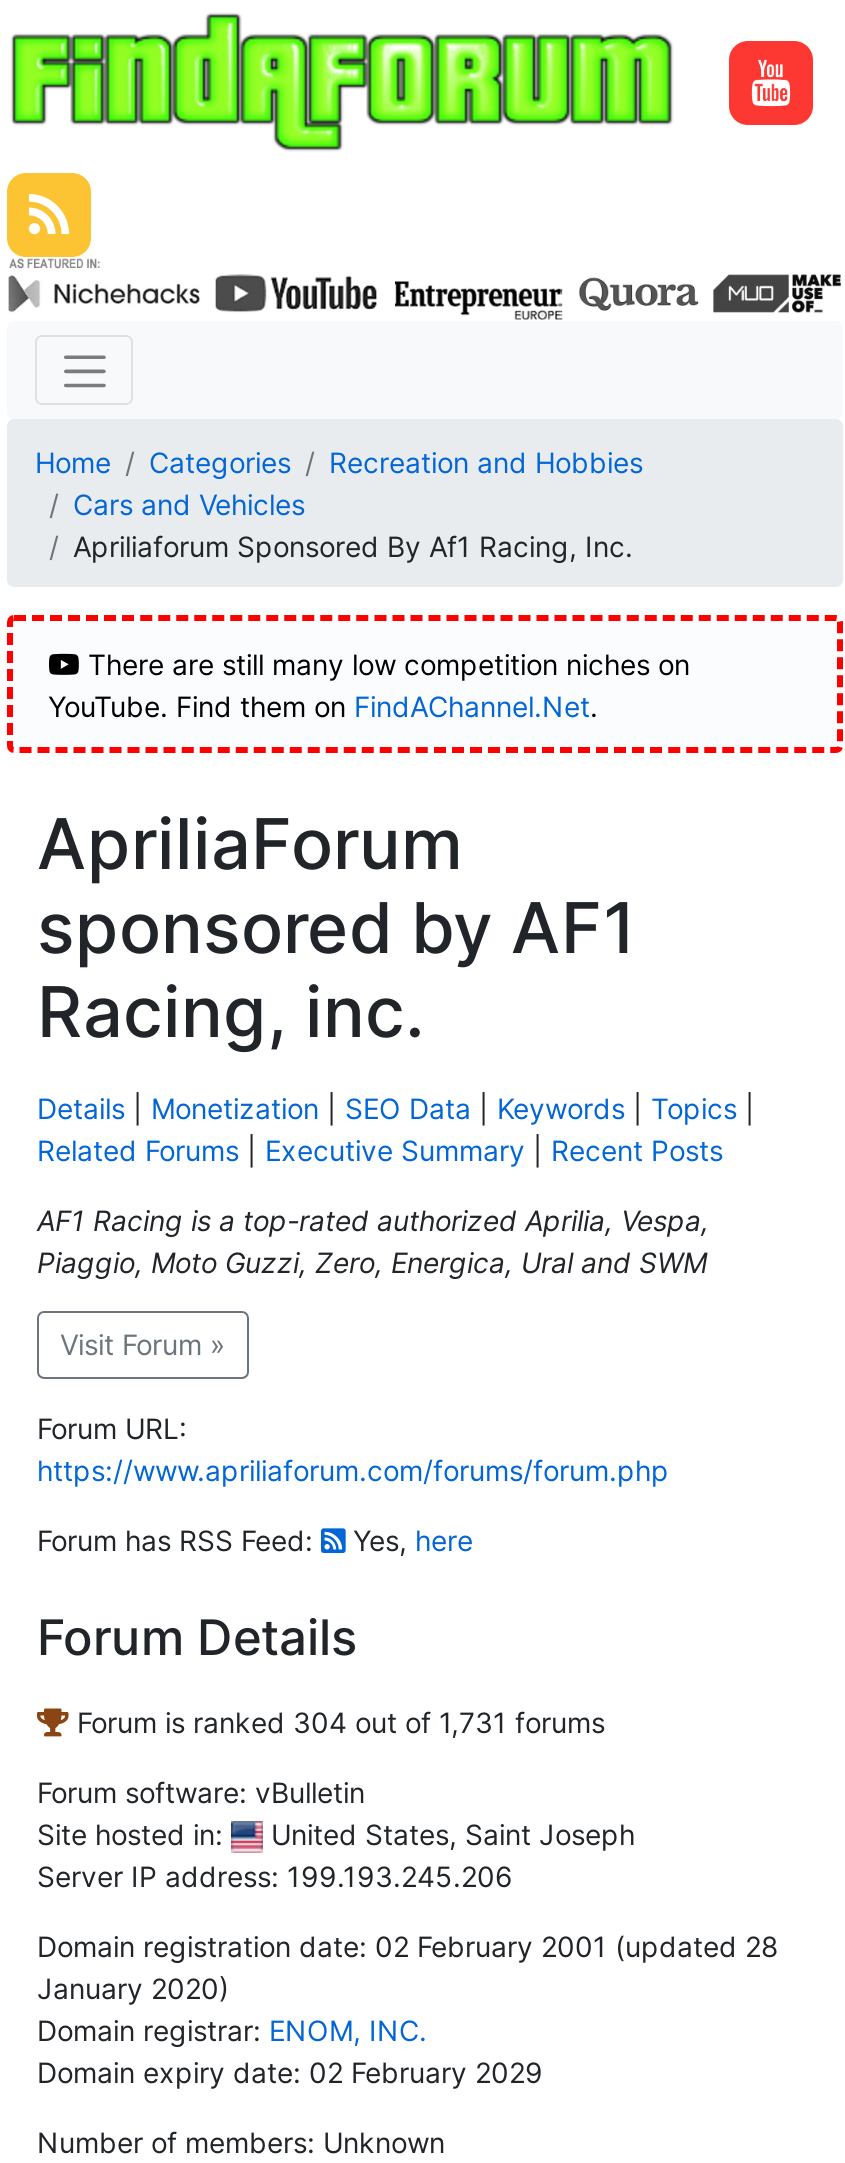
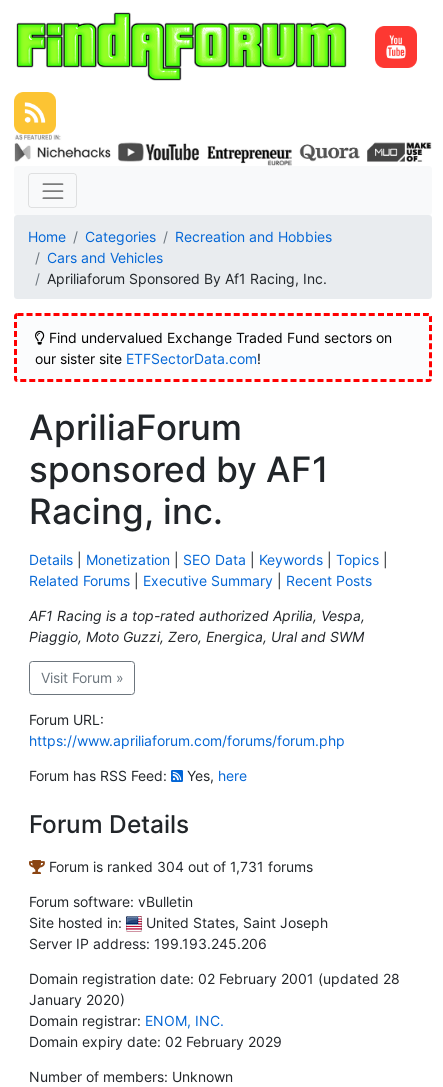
- There are still many low competition niches on
- YouTube. Find them on FindAChannel.Net.
+ Find undervalued Exchange Traded Fund sectors on
+ our sister site ETFSectorData.com!
